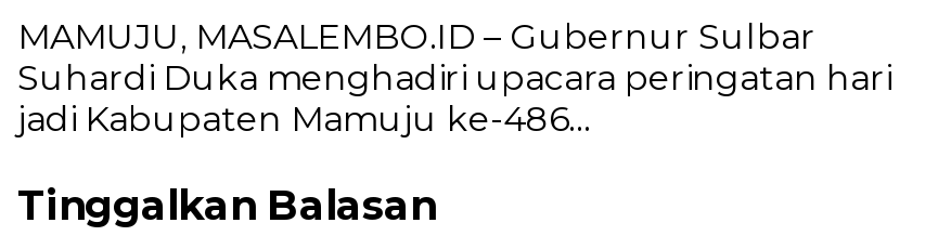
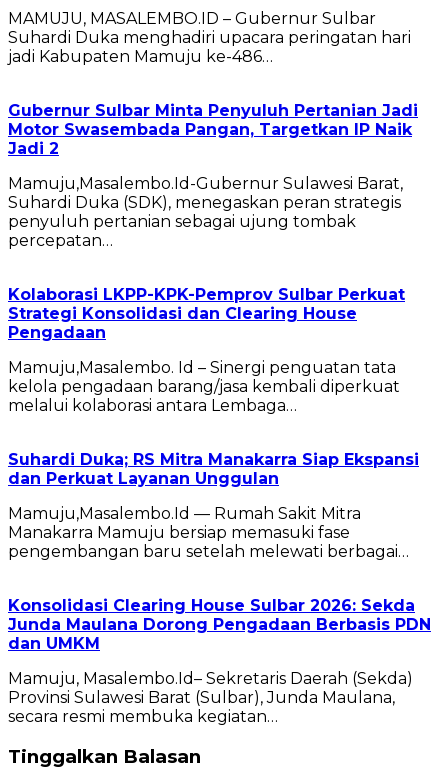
+ Gubernur Sulbar Minta Penyuluh Pertanian Jadi
+ Motor Swasembada Pangan, Targetkan IP Naik
+ Jadi 2
+ Mamuju,Masalembo.Id-Gubernur Sulawesi Barat,
+ Suhardi Duka (SDK), menegaskan peran strategis
+ penyuluh pertanian sebagai ujung tombak
+ percepatan…
+ Kolaborasi LKPP-KPK-Pemprov Sulbar Perkuat
+ Strategi Konsolidasi dan Clearing House
+ Pengadaan
+ Mamuju,Masalembo. Id – Sinergi penguatan tata
+ kelola pengadaan barang/jasa kembali diperkuat
+ melalui kolaborasi antara Lembaga…
+ Suhardi Duka; RS Mitra Manakarra Siap Ekspansi
+ dan Perkuat Layanan Unggulan
+ Mamuju,Masalembo.Id — Rumah Sakit Mitra
+ Manakarra Mamuju bersiap memasuki fase
+ pengembangan baru setelah melewati berbagai…
+ Konsolidasi Clearing House Sulbar 2026: Sekda
+ Junda Maulana Dorong Pengadaan Berbasis PDN
+ dan UMKM
+ Mamuju, Masalembo.Id– Sekretaris Daerah (Sekda)
+ Provinsi Sulawesi Barat (Sulbar), Junda Maulana,
+ secara resmi membuka kegiatan…
